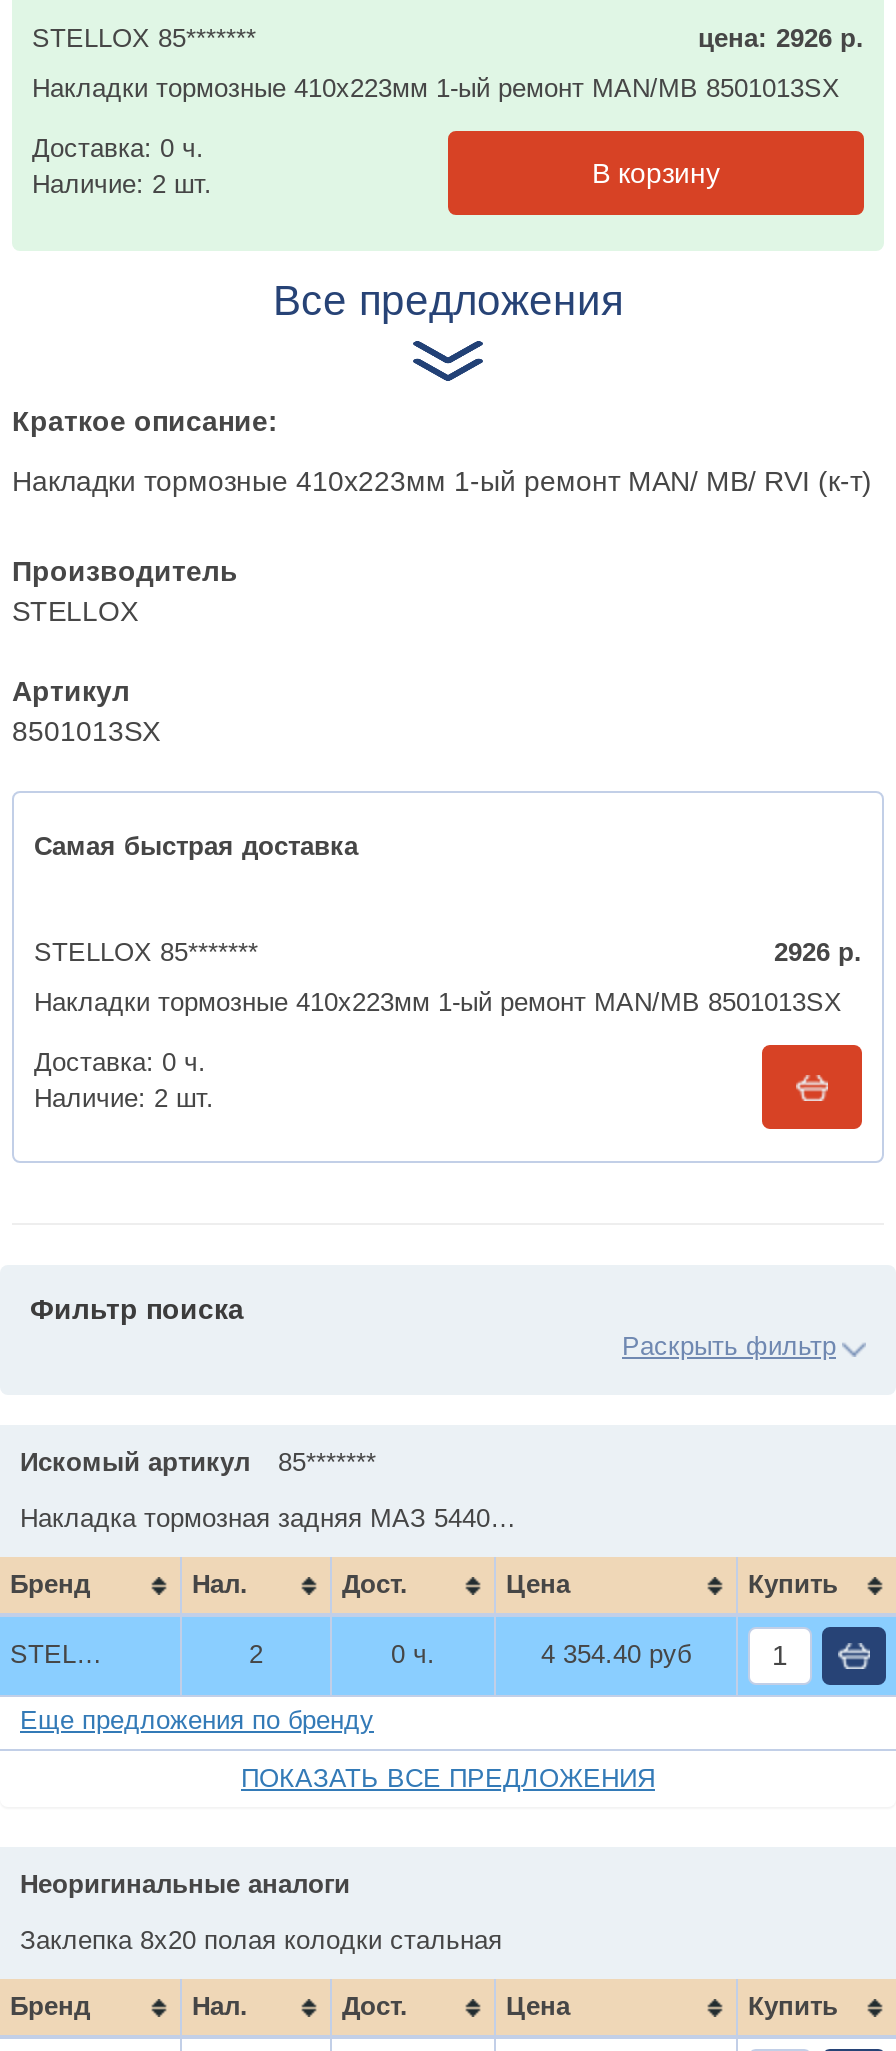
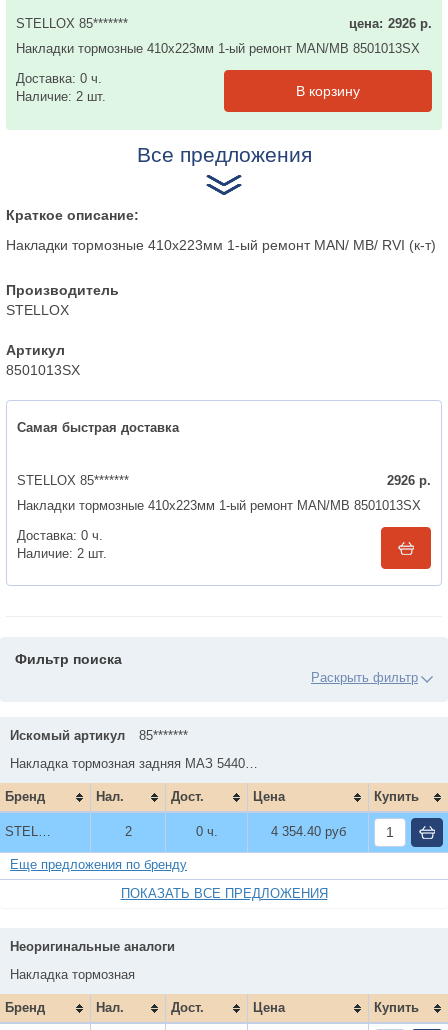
- Заклепка 8x20 полая колодки стальная
+ Накладка тормозная
